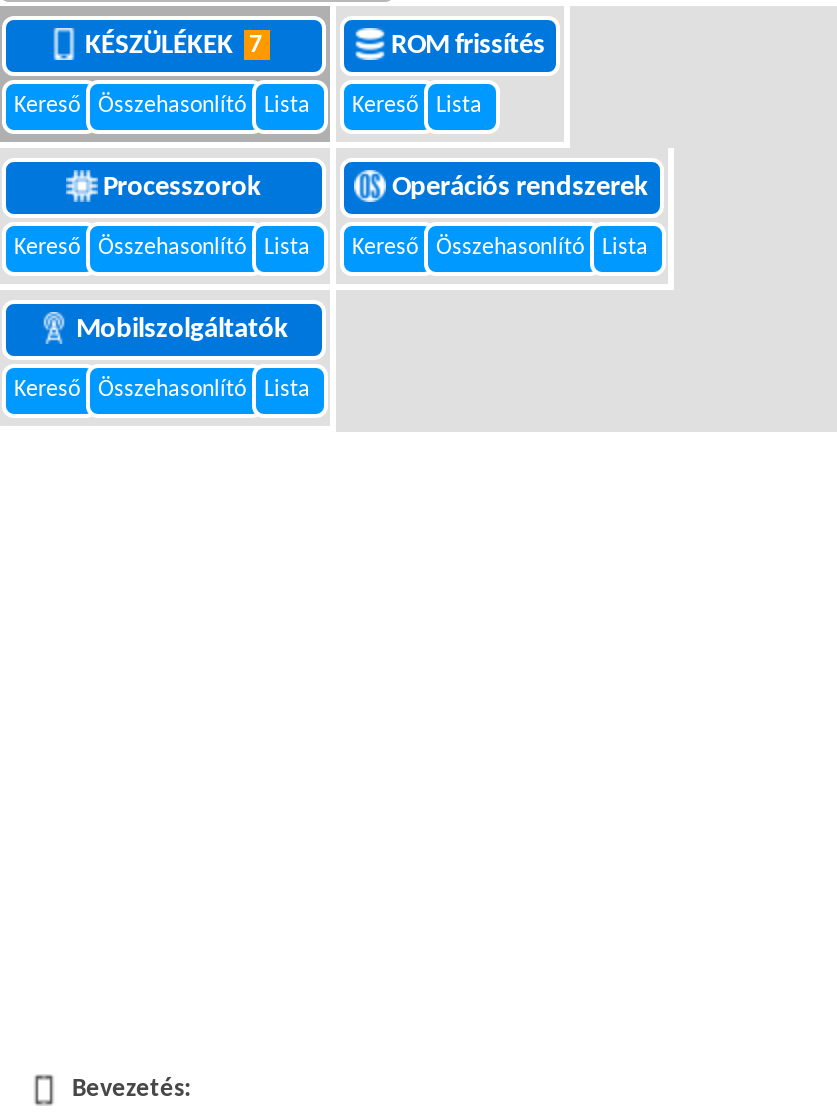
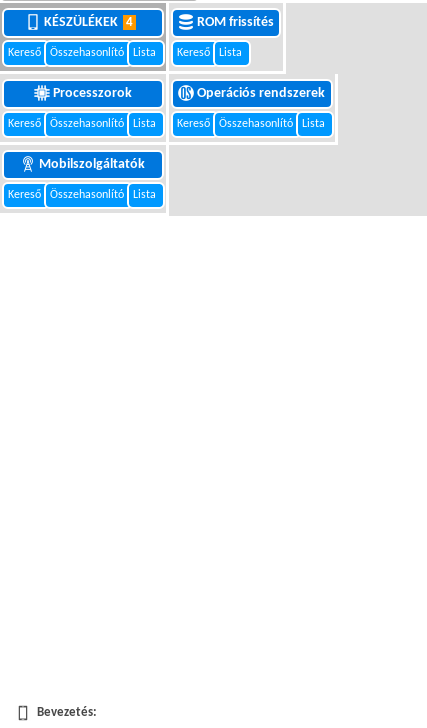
- KÉSZÜLÉKEK 7
+ KÉSZÜLÉKEK 4
